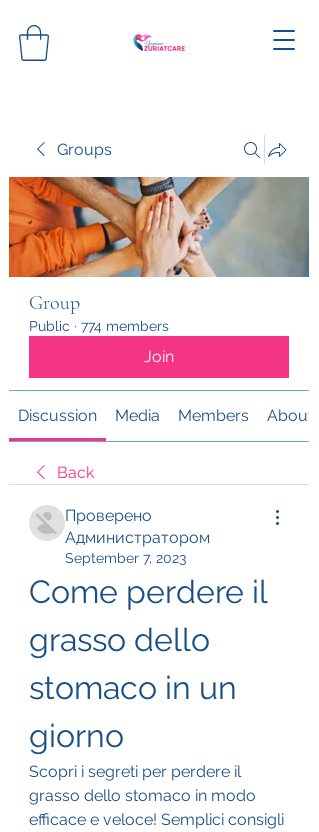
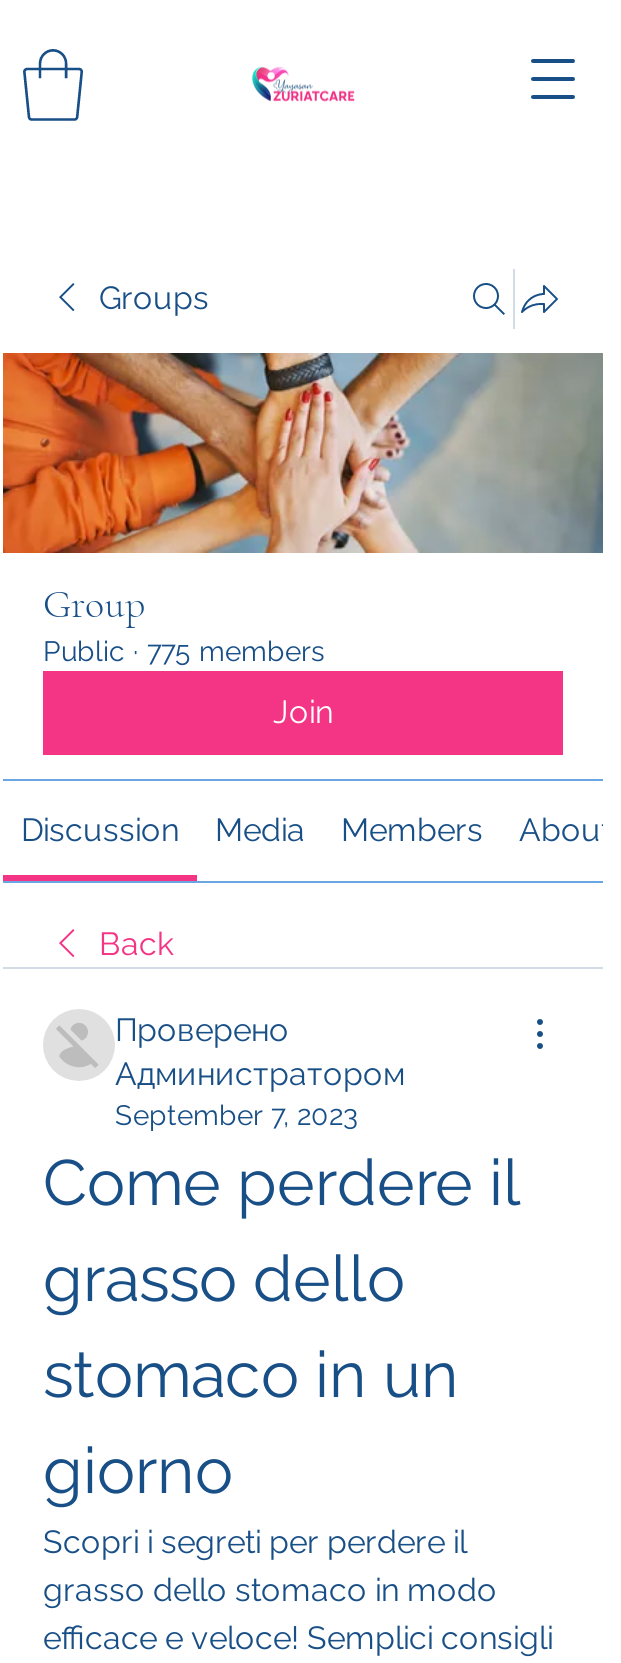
- Public · 774 members
+ Public · 775 members
